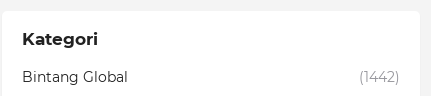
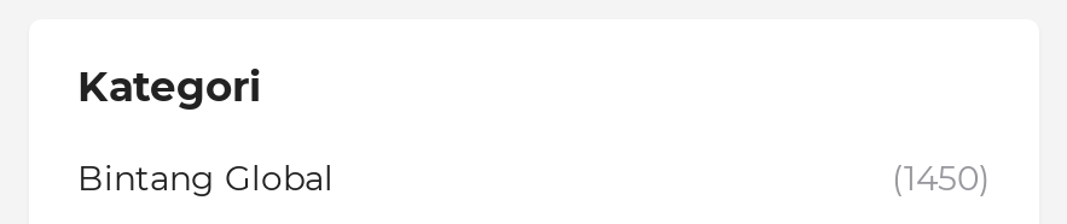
- (1442)
+ (1450)
